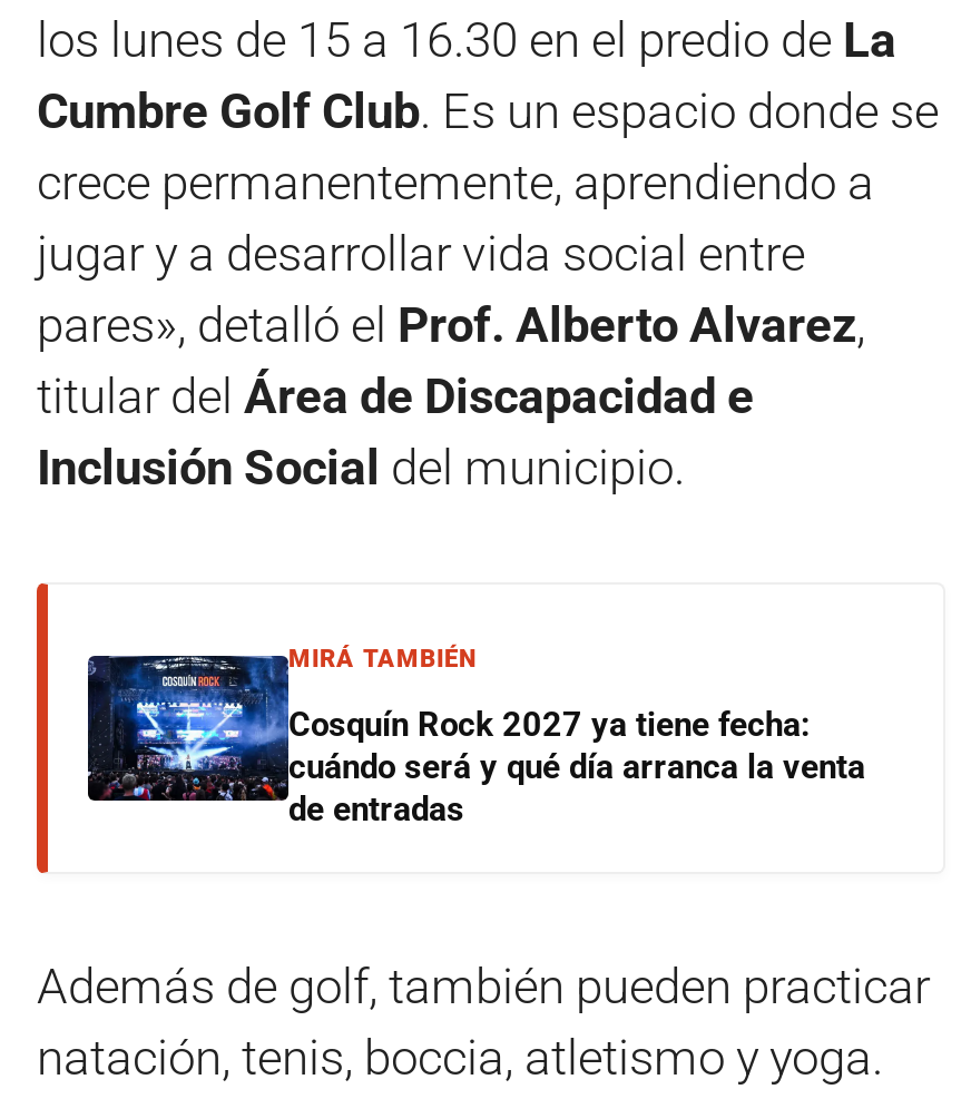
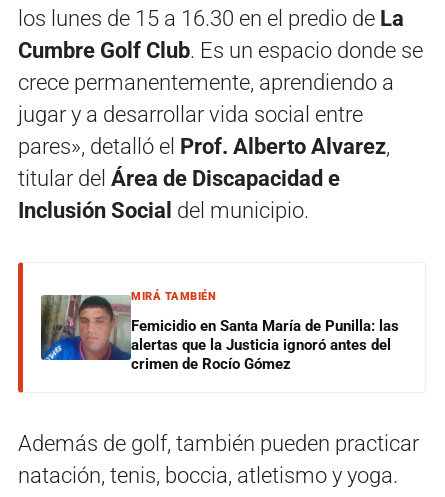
- [image]
- Cosquín Rock 2027 ya tiene fecha:
- cuándo será y qué día arranca la venta
- de entradas
+ [image]
+ Femicidio en Santa María de Punilla: las
+ alertas que la Justicia ignoró antes del
+ crimen de Rocío Gómez
